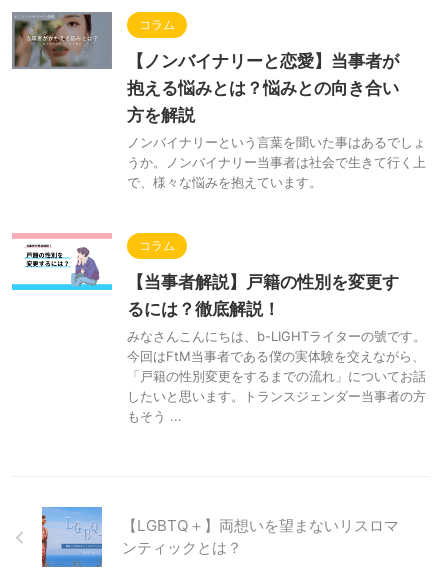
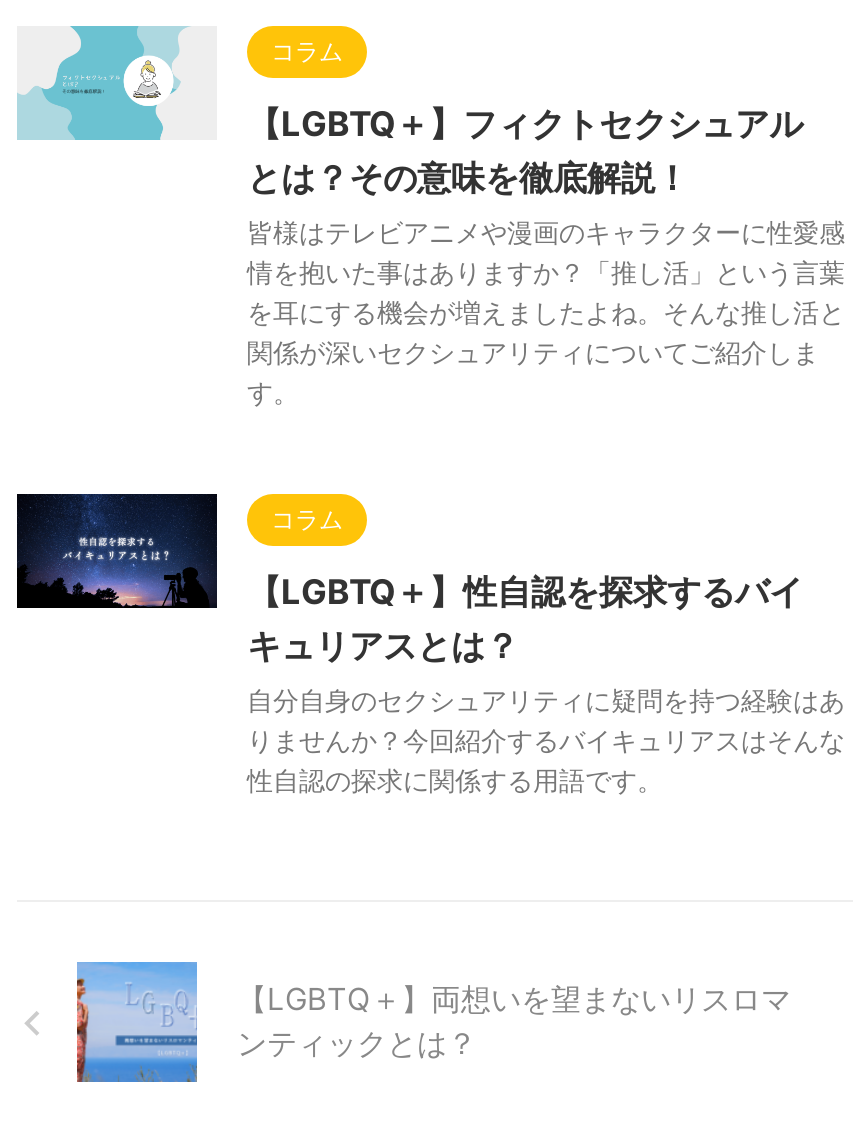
- [image]
- 【ノンバイナリーと恋愛】当事者が
- 抱える悩みとは？悩みとの向き合い
- 方を解説
- ノンバイナリーという言葉を聞いた事はあるでしょ
- うか。ノンバイナリー当事者は社会で生きて行く上
- で、様々な悩みを抱えています。
+ [image]
+ 【LGBTQ＋】フィクトセクシュアル
+ とは？その意味を徹底解説！
+ 皆様はテレビアニメや漫画のキャラクターに性愛感
+ 情を抱いた事はありますか？「推し活」という言葉
+ を耳にする機会が増えましたよね。そんな推し活と
+ 関係が深いセクシュアリティについてご紹介しま
+ す。

- [image]
- 【当事者解説】戸籍の性別を変更す
- るには？徹底解説！
- みなさんこんにちは、b-LIGHTライターの號です。
- 今回はFtM当事者である僕の実体験を交えながら、
- 「戸籍の性別変更をするまでの流れ」についてお話
- したいと思います。トランスジェンダー当事者の方
- もそう ...
+ [image]
+ 【LGBTQ＋】性自認を探求するバイ
+ キュリアスとは？
+ 自分自身のセクシュアリティに疑問を持つ経験はあ
+ りませんか？今回紹介するバイキュリアスはそんな
+ 性自認の探求に関係する用語です。
